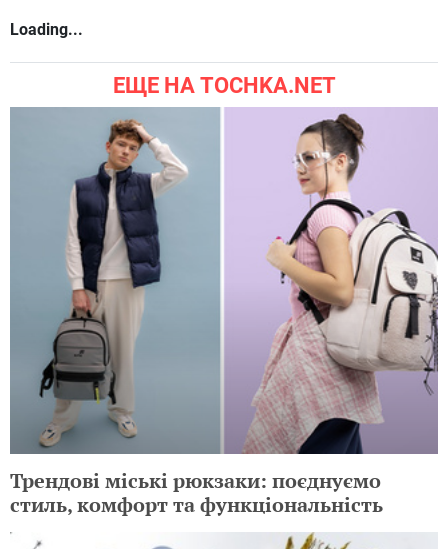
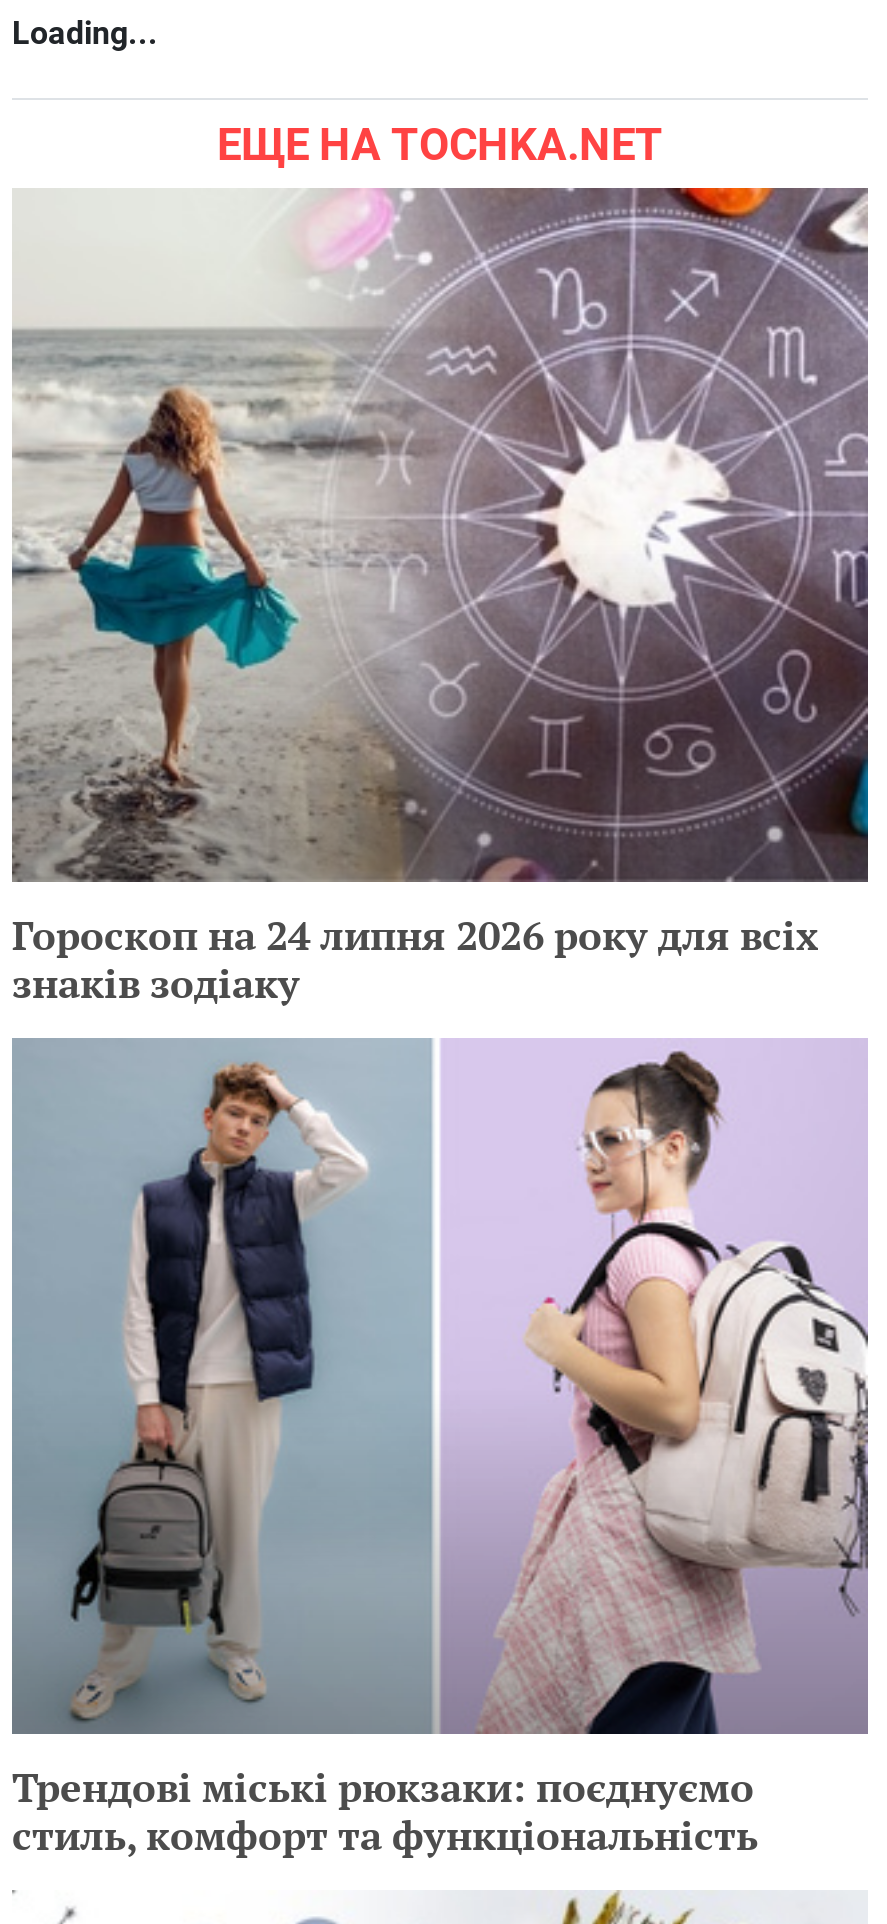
+ [image]
+ Гороскоп на 24 липня 2026 року для всіх
+ знаків зодіаку
